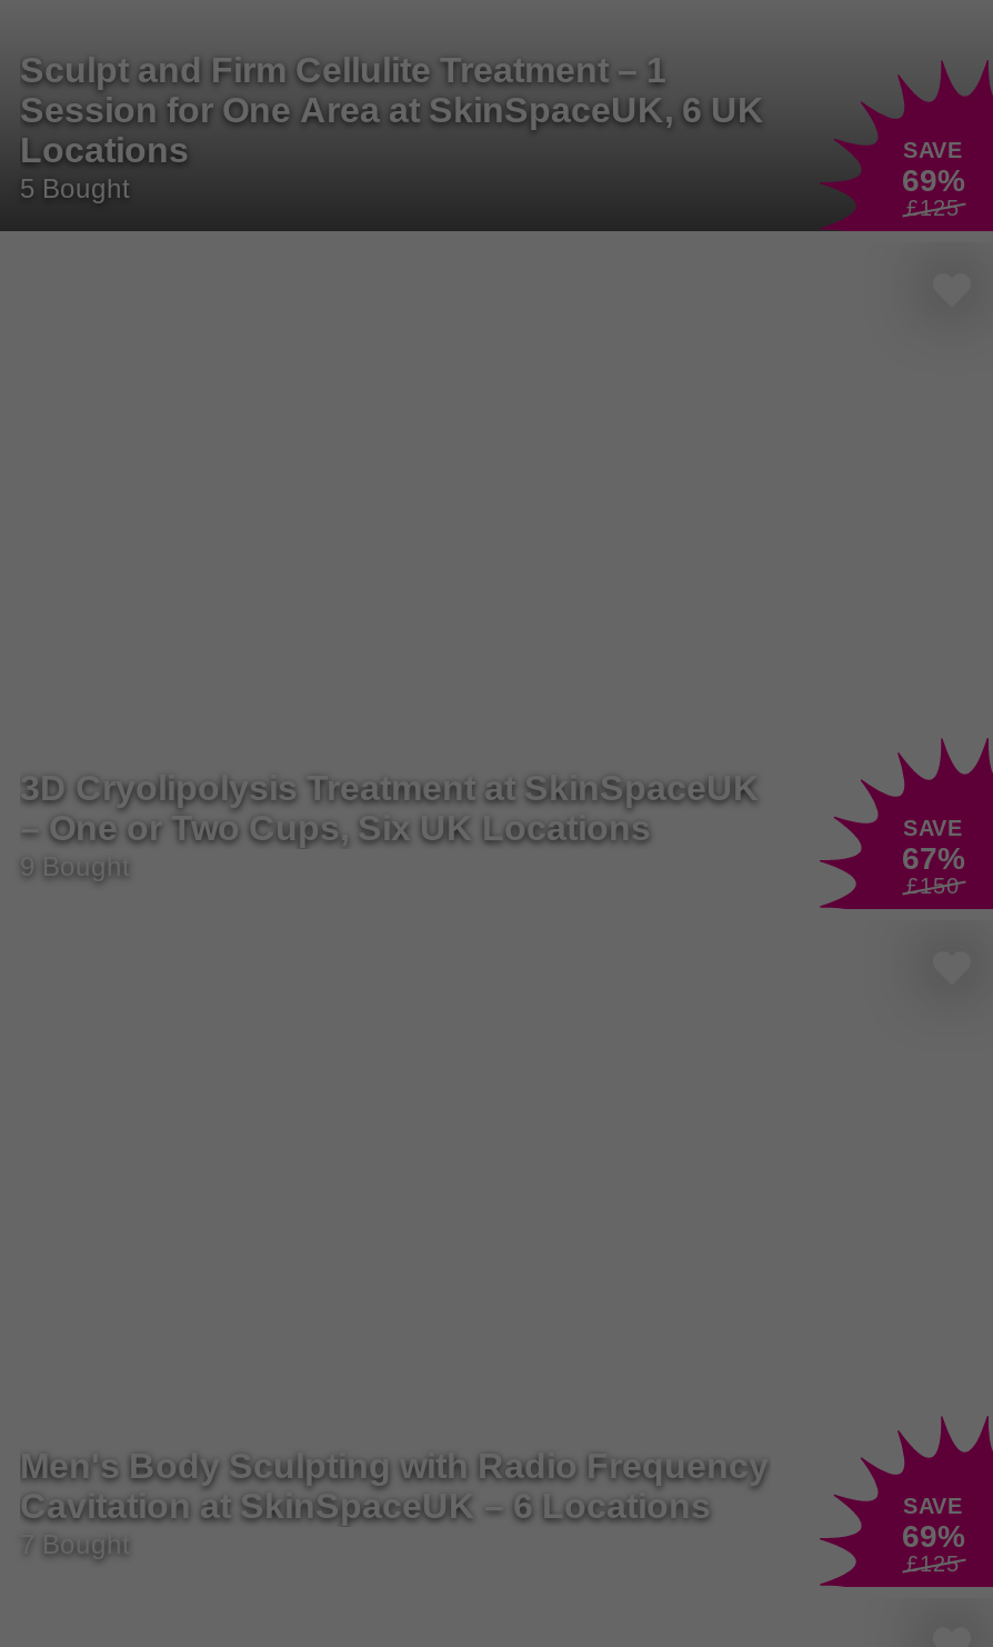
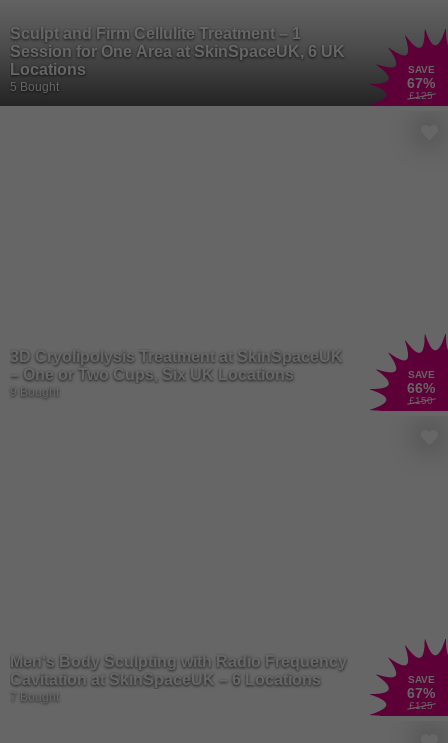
- 69%
+ 67%

- 67%
+ 66%

- 69%
+ 67%
